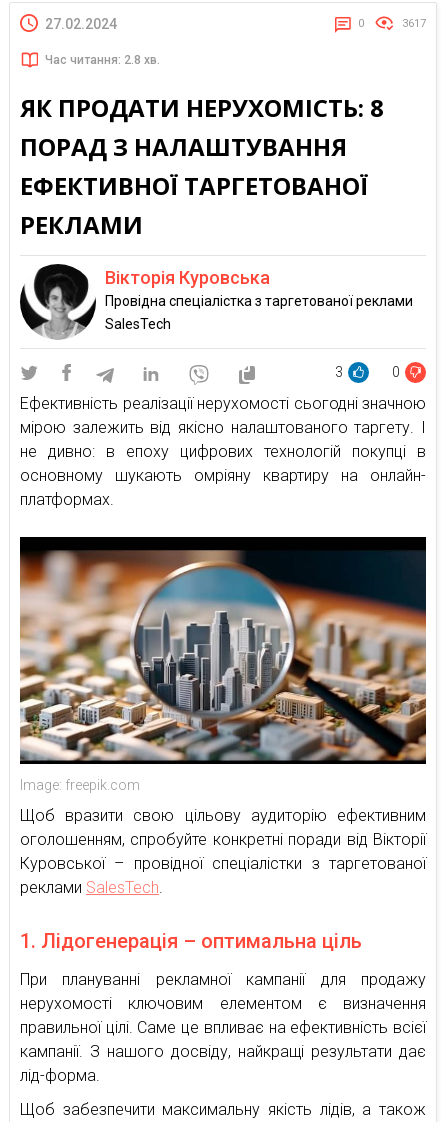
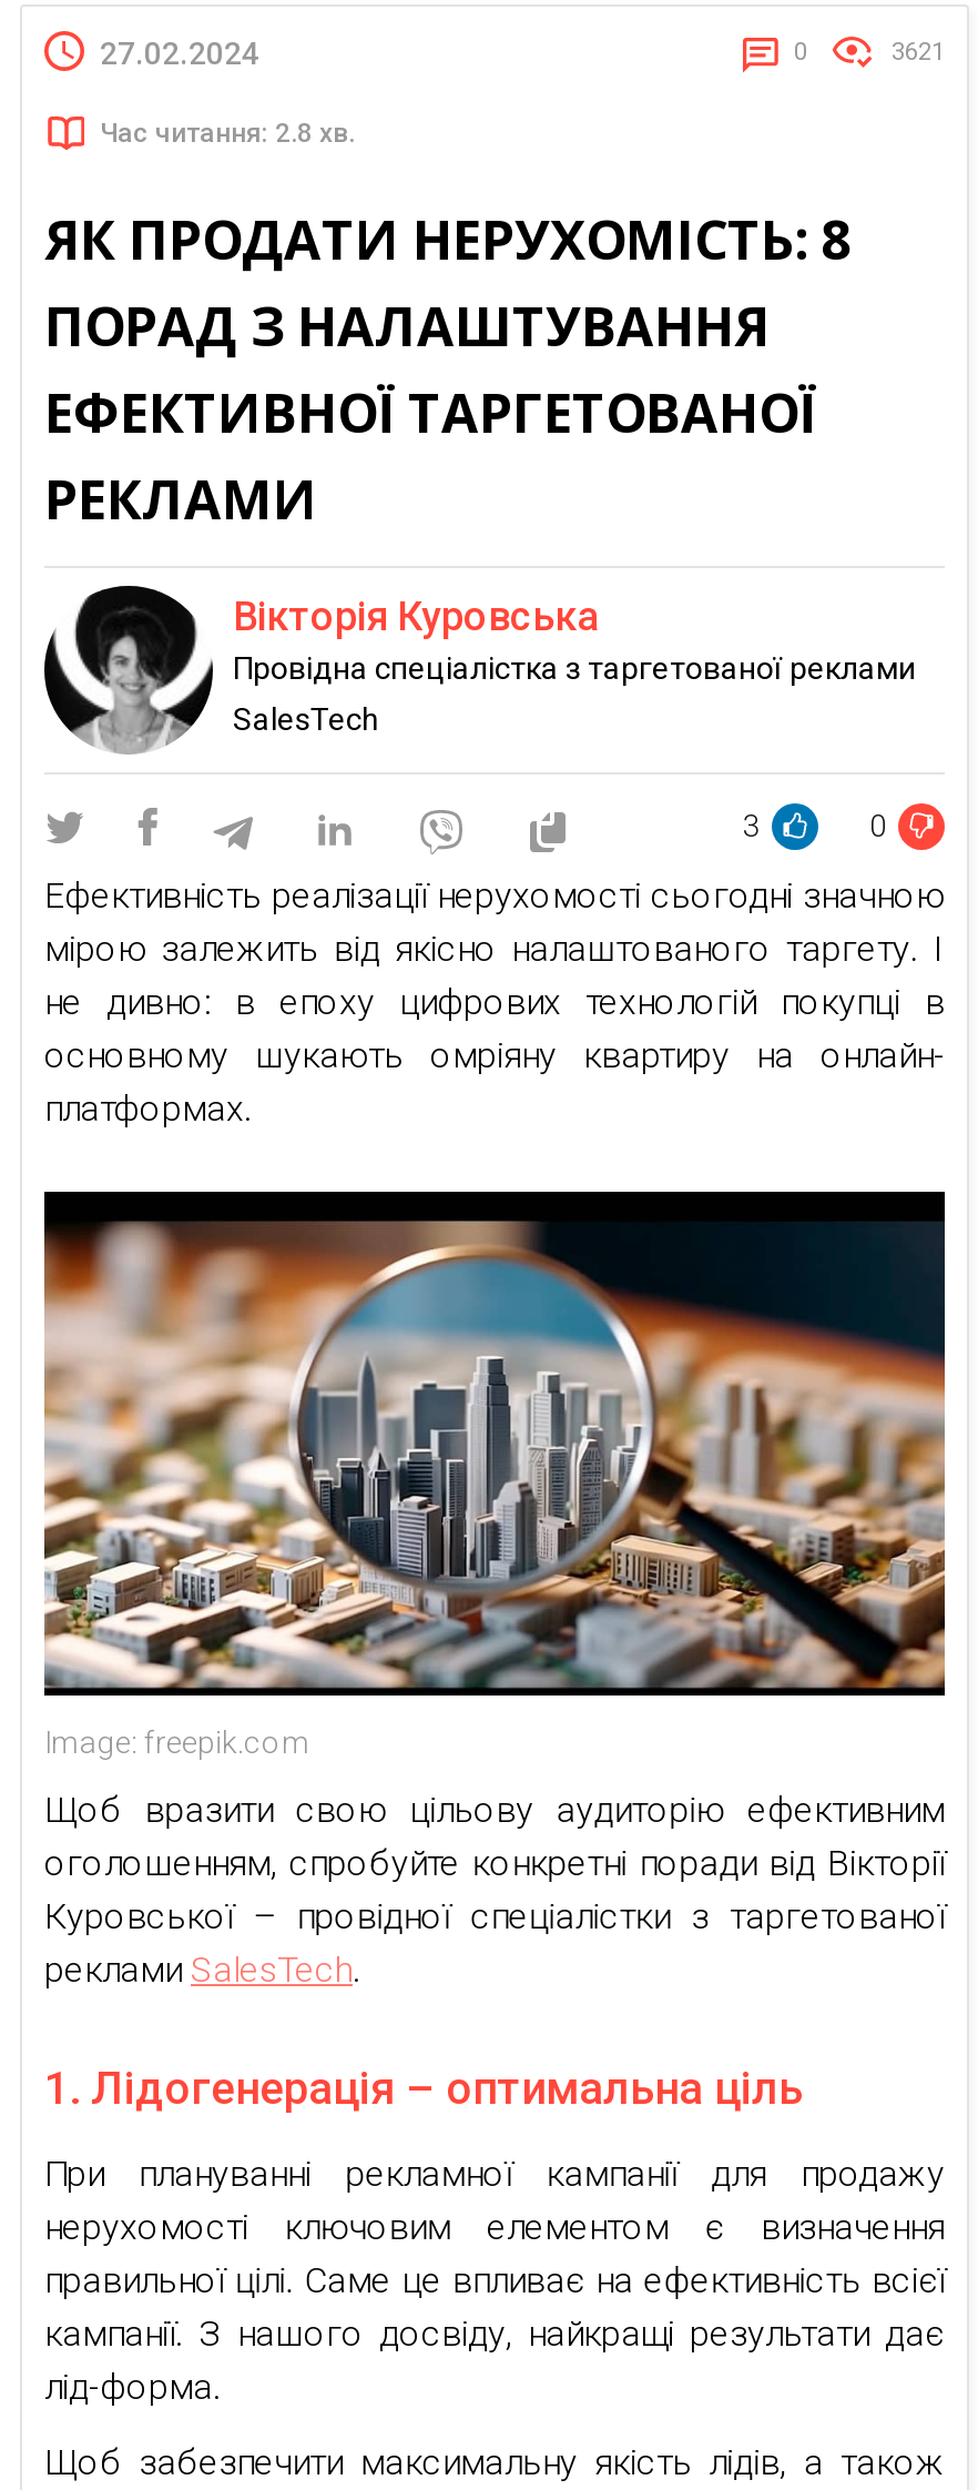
- 3617
+ 3621
